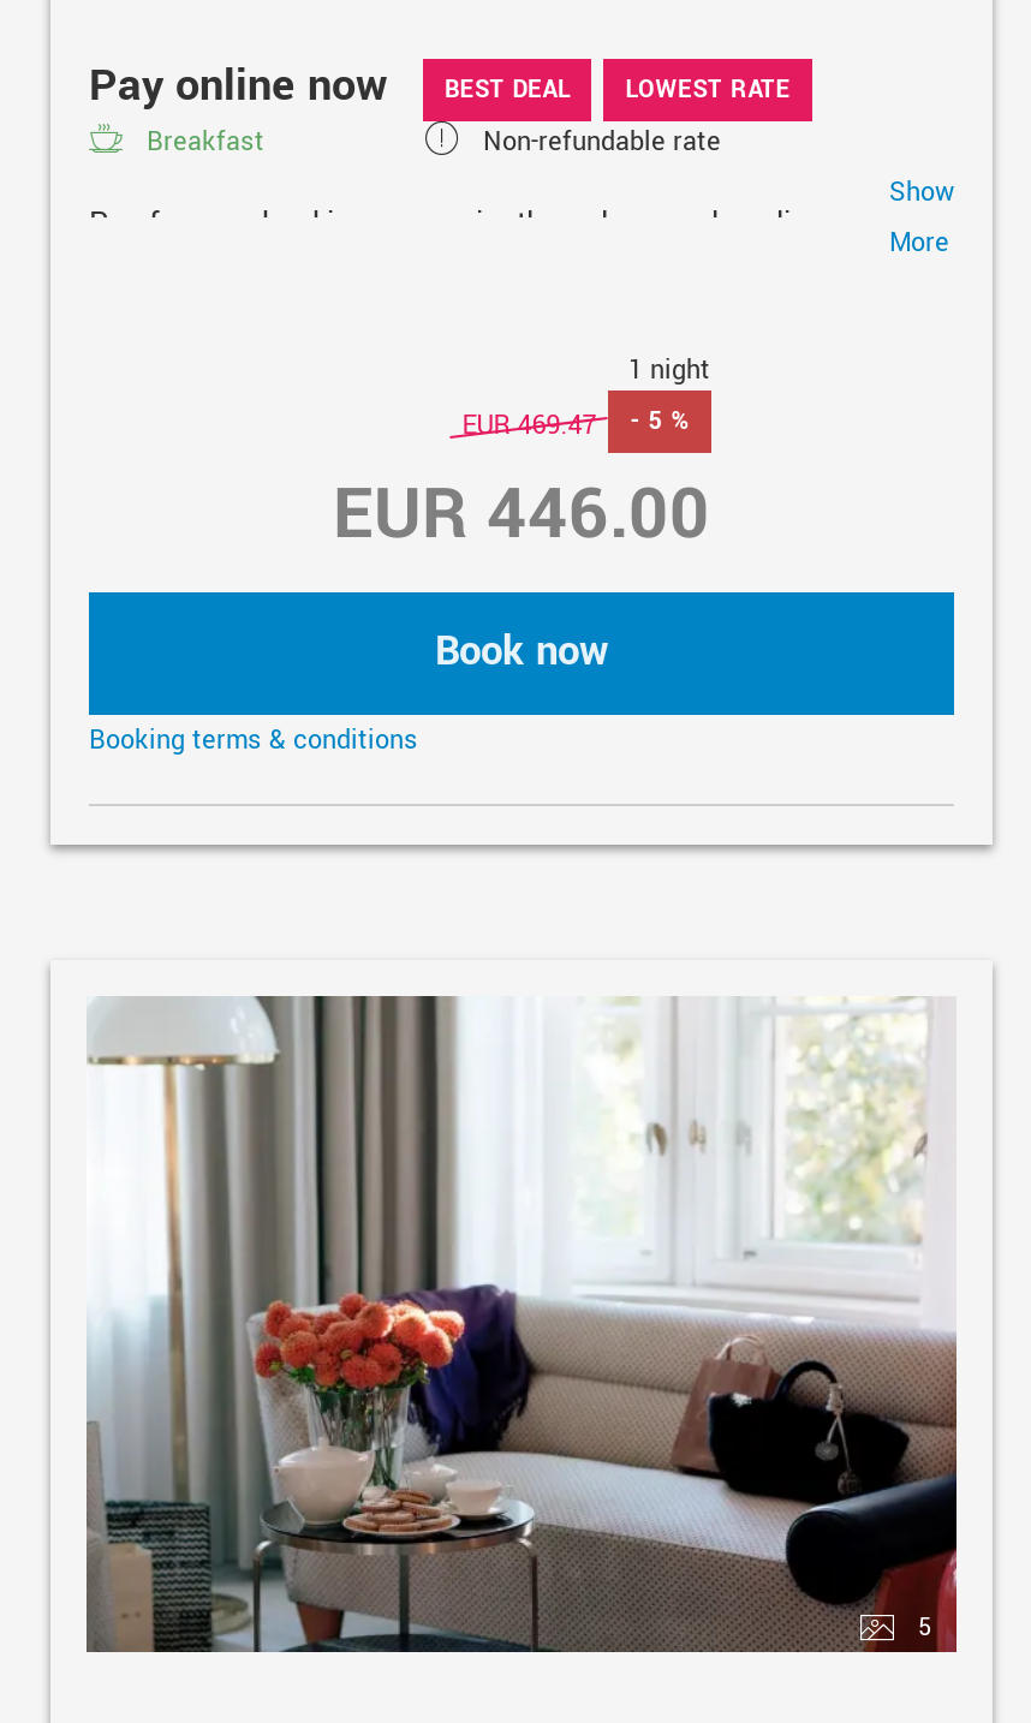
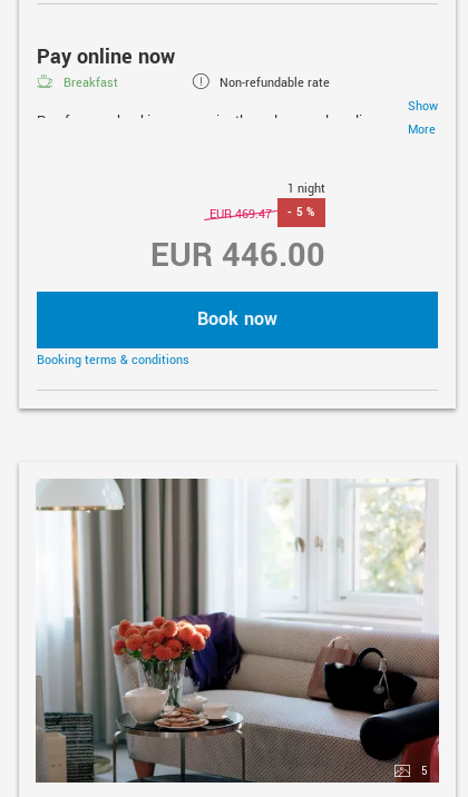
- BEST DEAL
- LOWEST RATE
